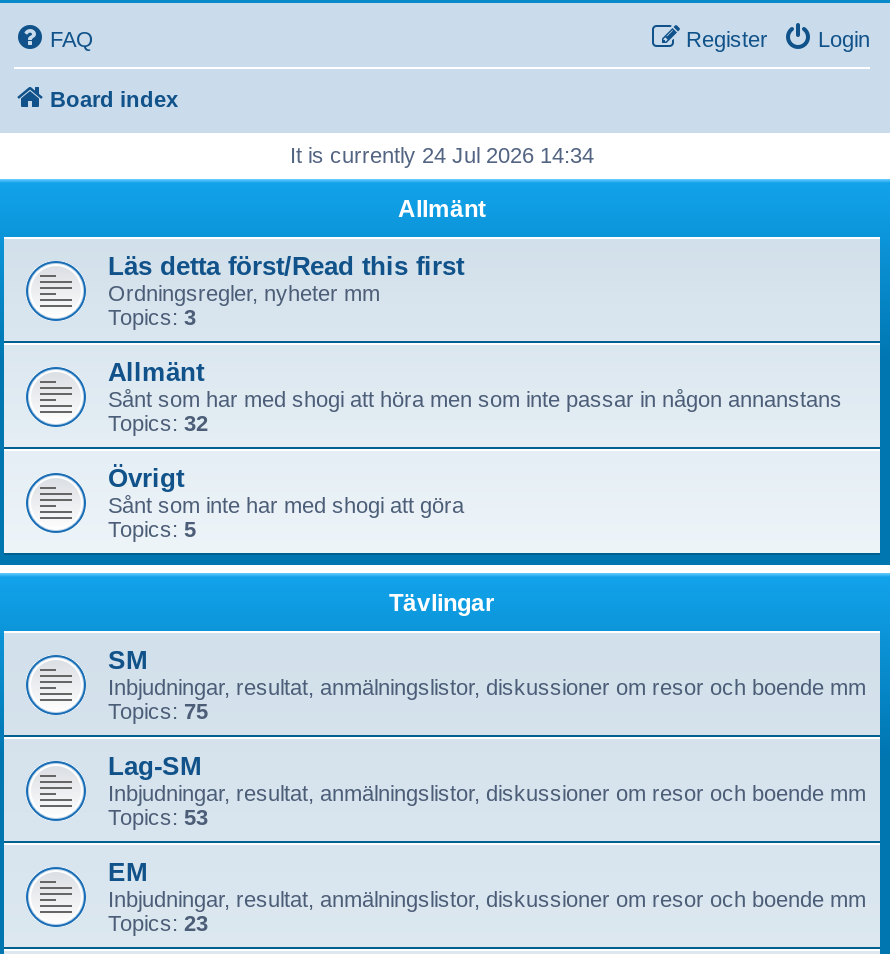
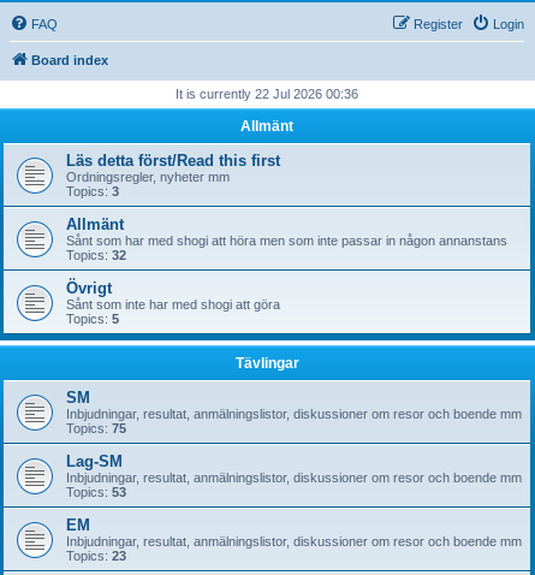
- It is currently 24 Jul 2026 14:34
+ It is currently 22 Jul 2026 00:36
